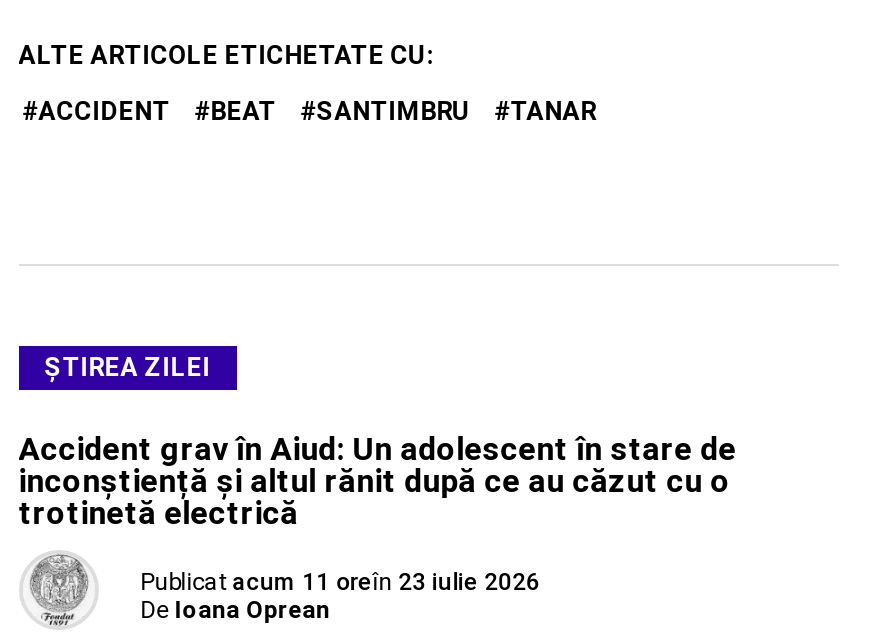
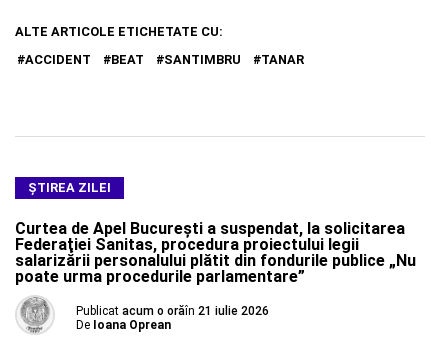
- Accident grav în Aiud: Un adolescent în stare de
- inconștiență și altul rănit după ce au căzut cu o
- trotinetă electrică
+ Curtea de Apel Bucureşti a suspendat, la solicitarea
+ Federaţiei Sanitas, procedura proiectului legii
+ salarizării personalului plătit din fondurile publice „Nu
+ poate urma procedurile parlamentare”

- Publicat acum 11 oreîn 23 iulie 2026
+ Publicat acum o orăîn 21 iulie 2026
